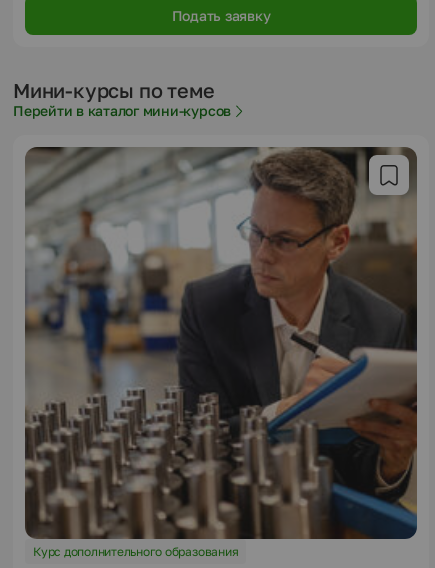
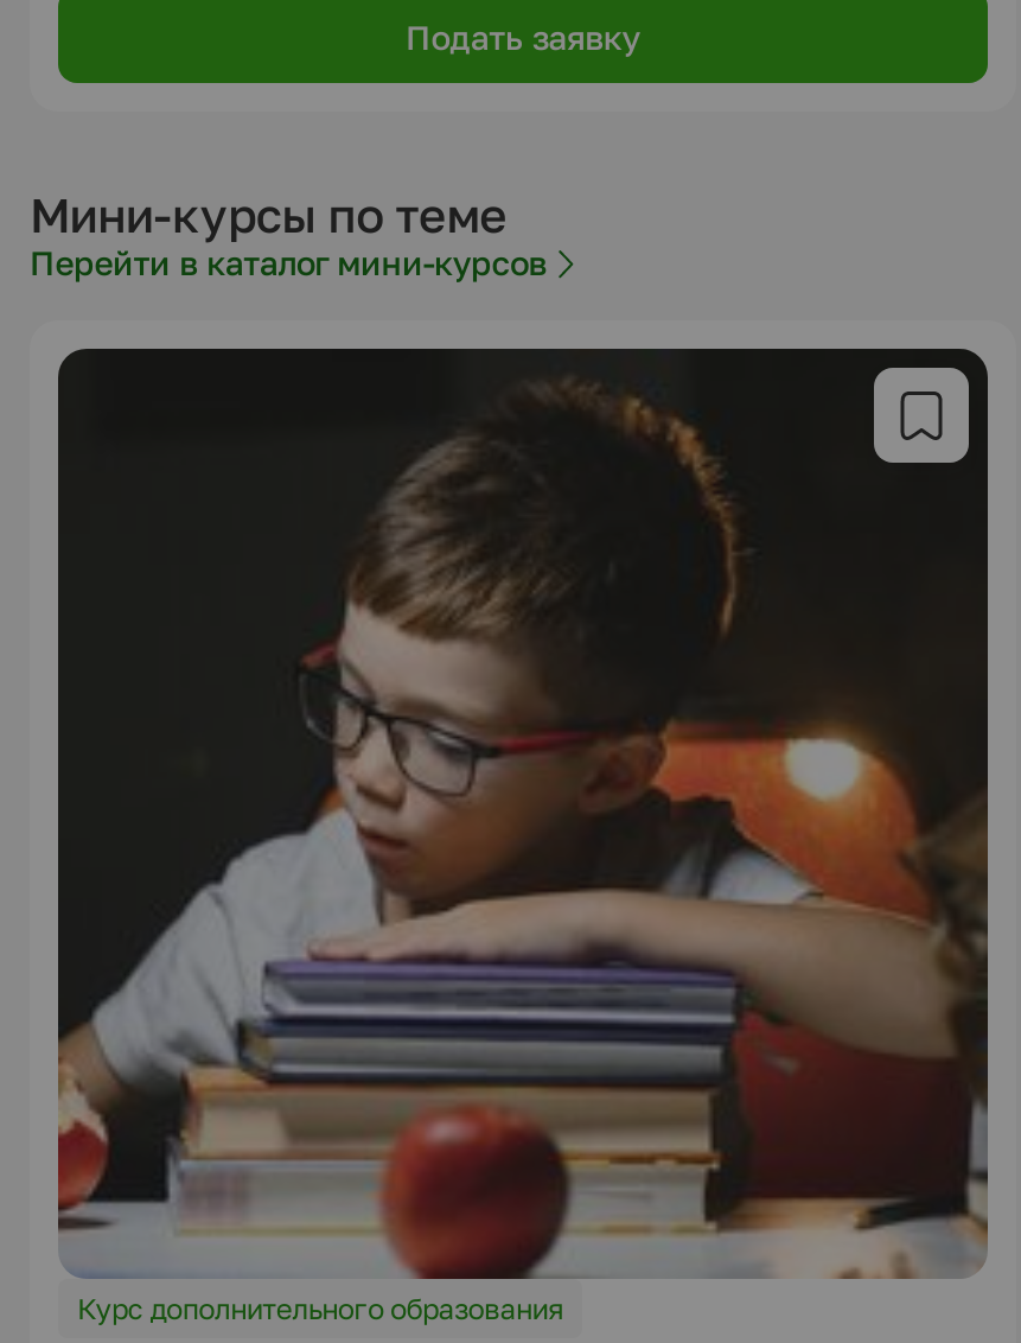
- [image]
+ [image]
